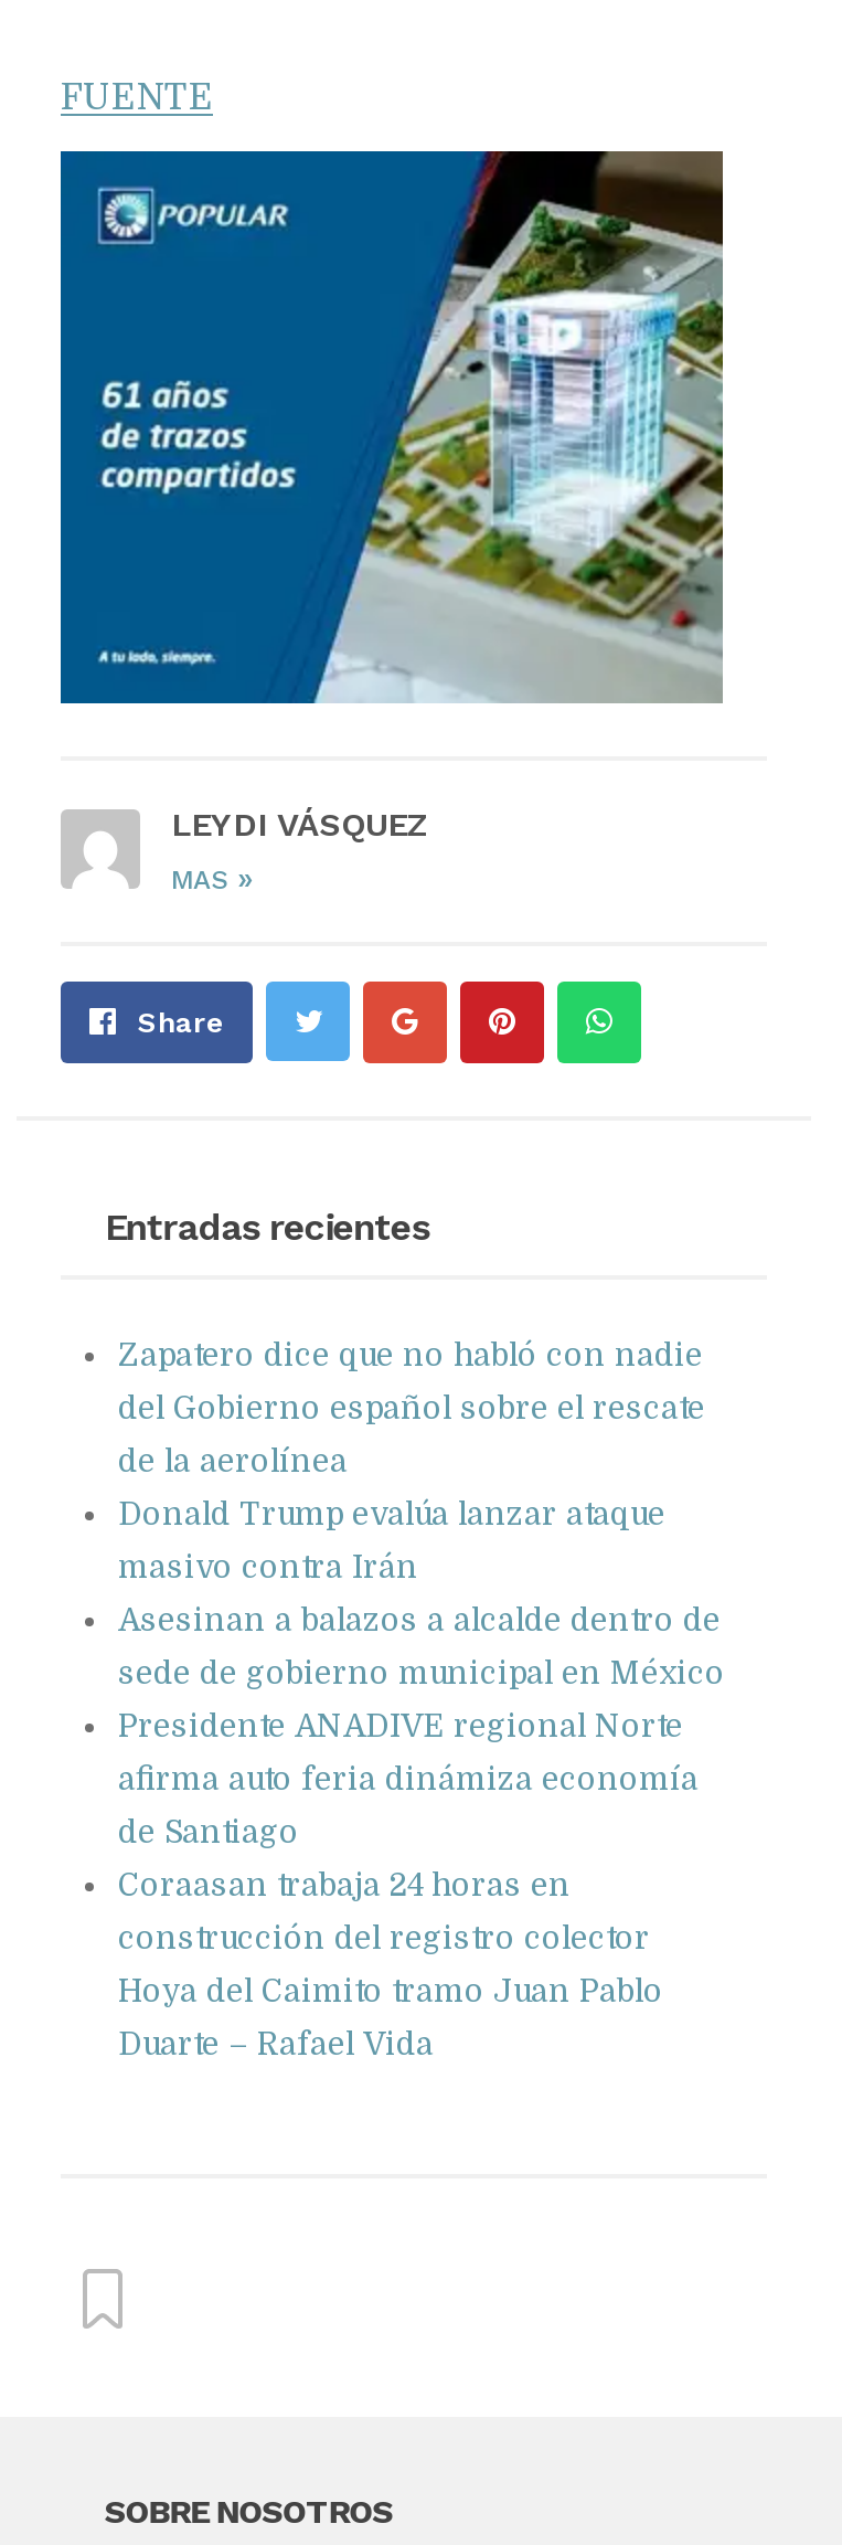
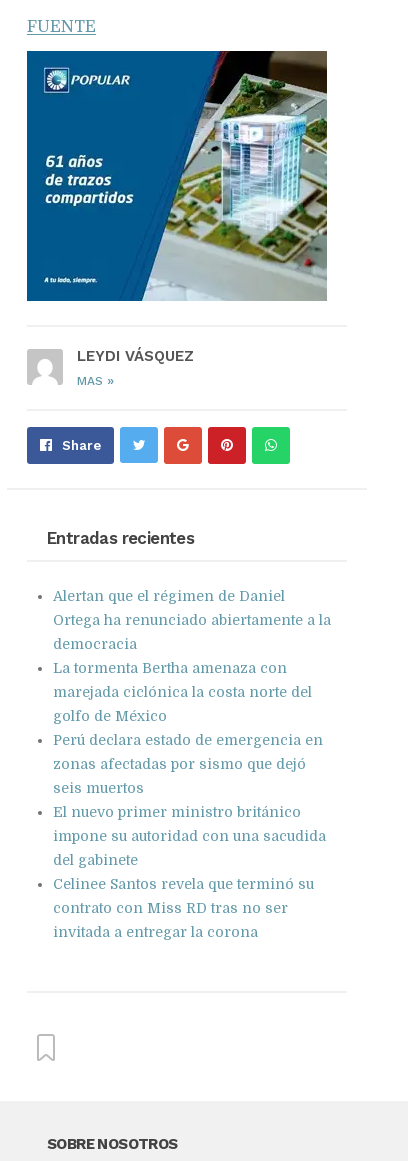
- Zapatero dice que no habló con nadie
- del Gobierno español sobre el rescate
- de la aerolínea
- Donald Trump evalúa lanzar ataque
- masivo contra Irán
- Asesinan a balazos a alcalde dentro de
- sede de gobierno municipal en México
- Presidente ANADIVE regional Norte
- afirma auto feria dinámiza economía
- de Santiago
- Coraasan trabaja 24 horas en
- construcción del registro colector
- Hoya del Caimito tramo Juan Pablo
- Duarte – Rafael Vida
+ Alertan que el régimen de Daniel
+ Ortega ha renunciado abiertamente a la
+ democracia
+ La tormenta Bertha amenaza con
+ marejada ciclónica la costa norte del
+ golfo de México
+ Perú declara estado de emergencia en
+ zonas afectadas por sismo que dejó
+ seis muertos
+ El nuevo primer ministro británico
+ impone su autoridad con una sacudida
+ del gabinete
+ Celinee Santos revela que terminó su
+ contrato con Miss RD tras no ser
+ invitada a entregar la corona
